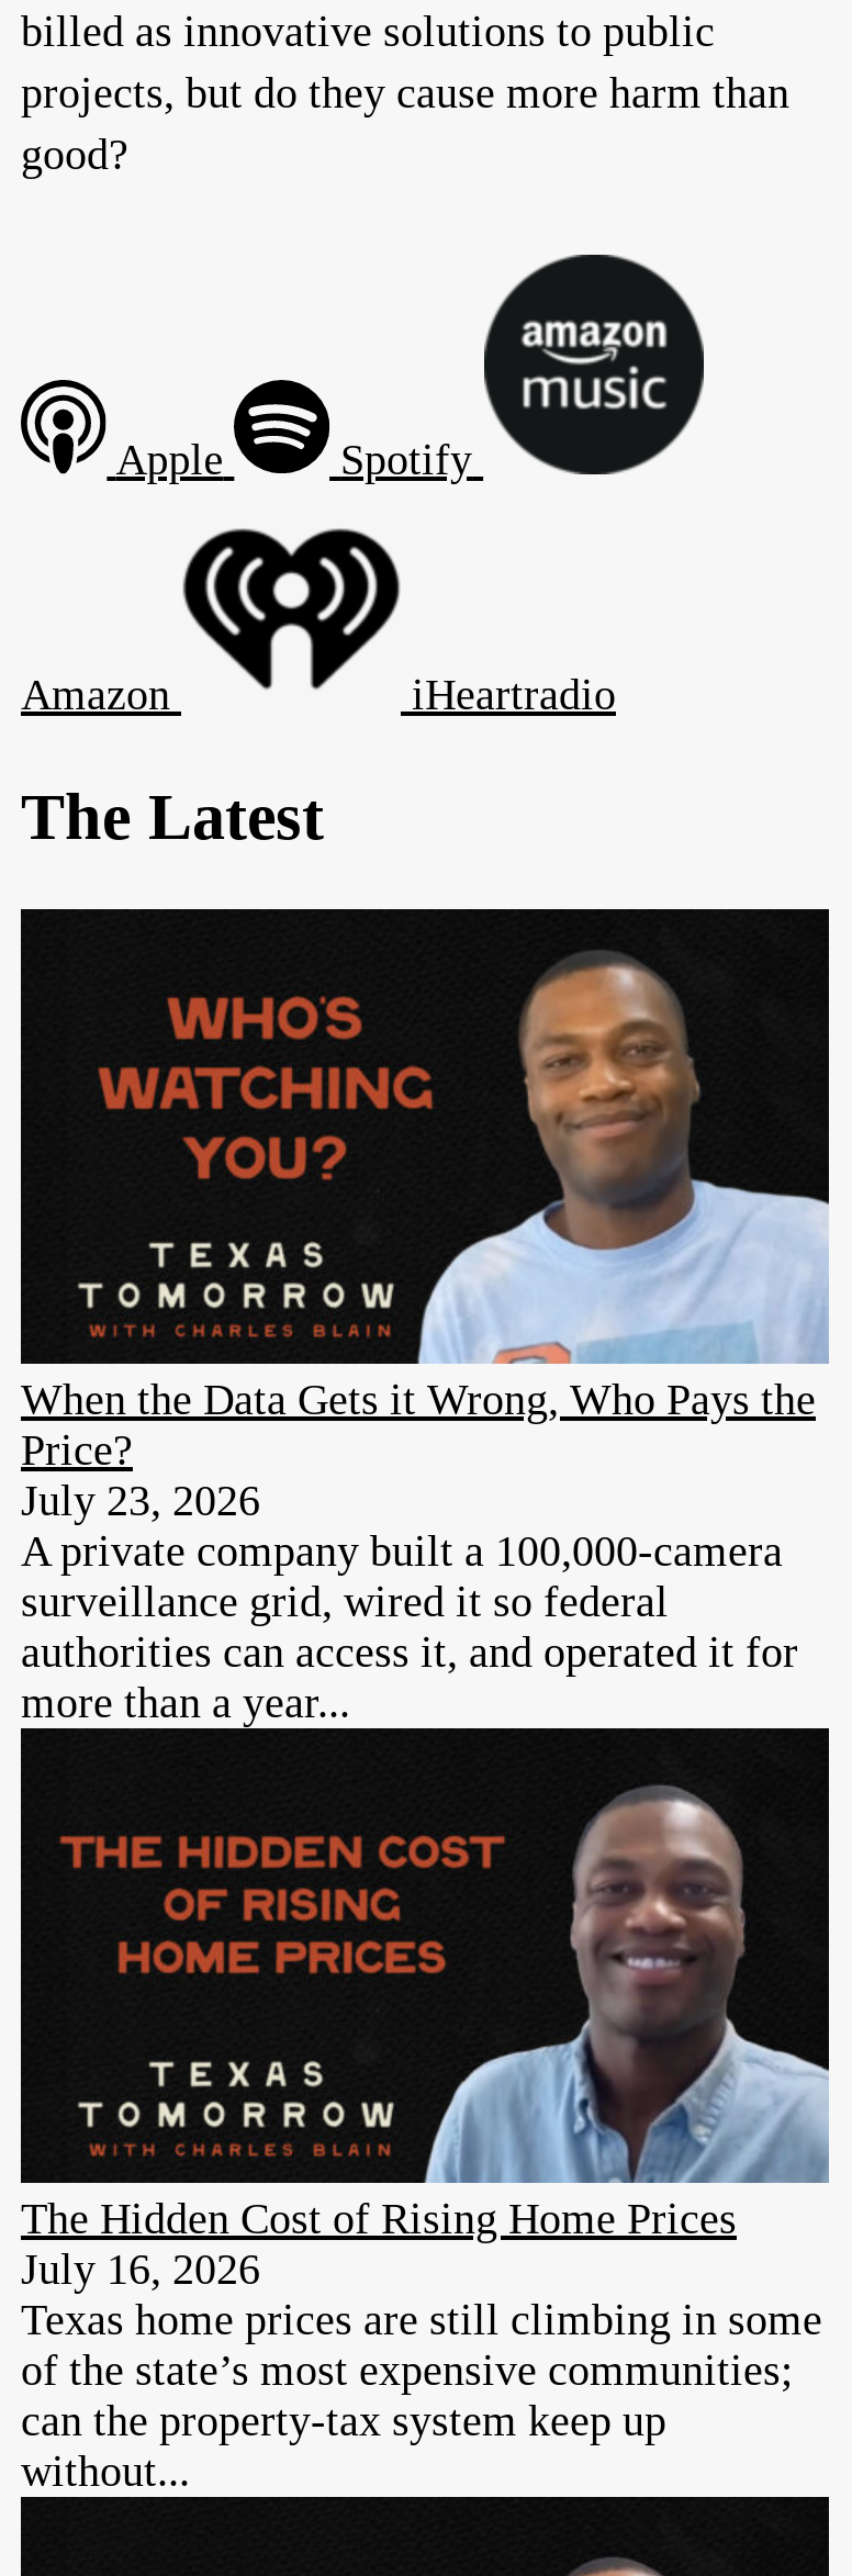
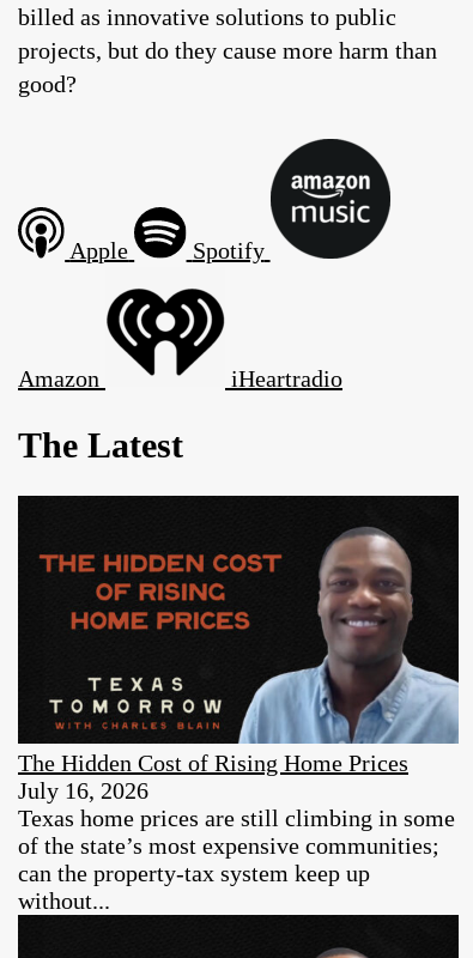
- [image]
- When the Data Gets it Wrong, Who Pays the
- Price?
- July 23, 2026
- A private company built a 100,000-camera
- surveillance grid, wired it so federal
- authorities can access it, and operated it for
- more than a year...
